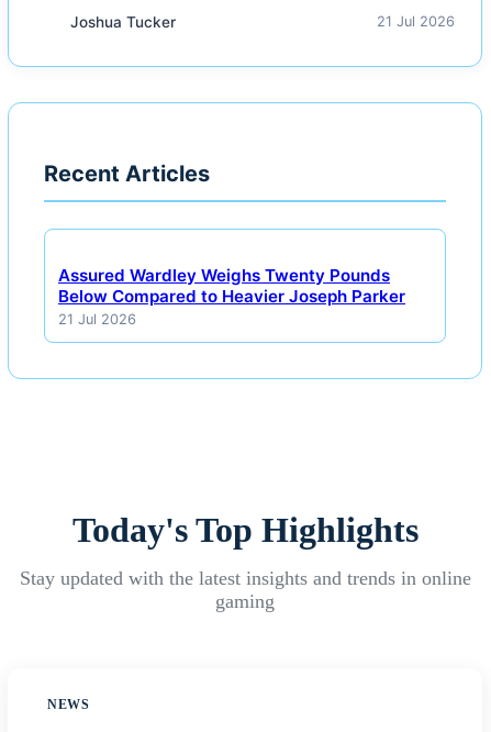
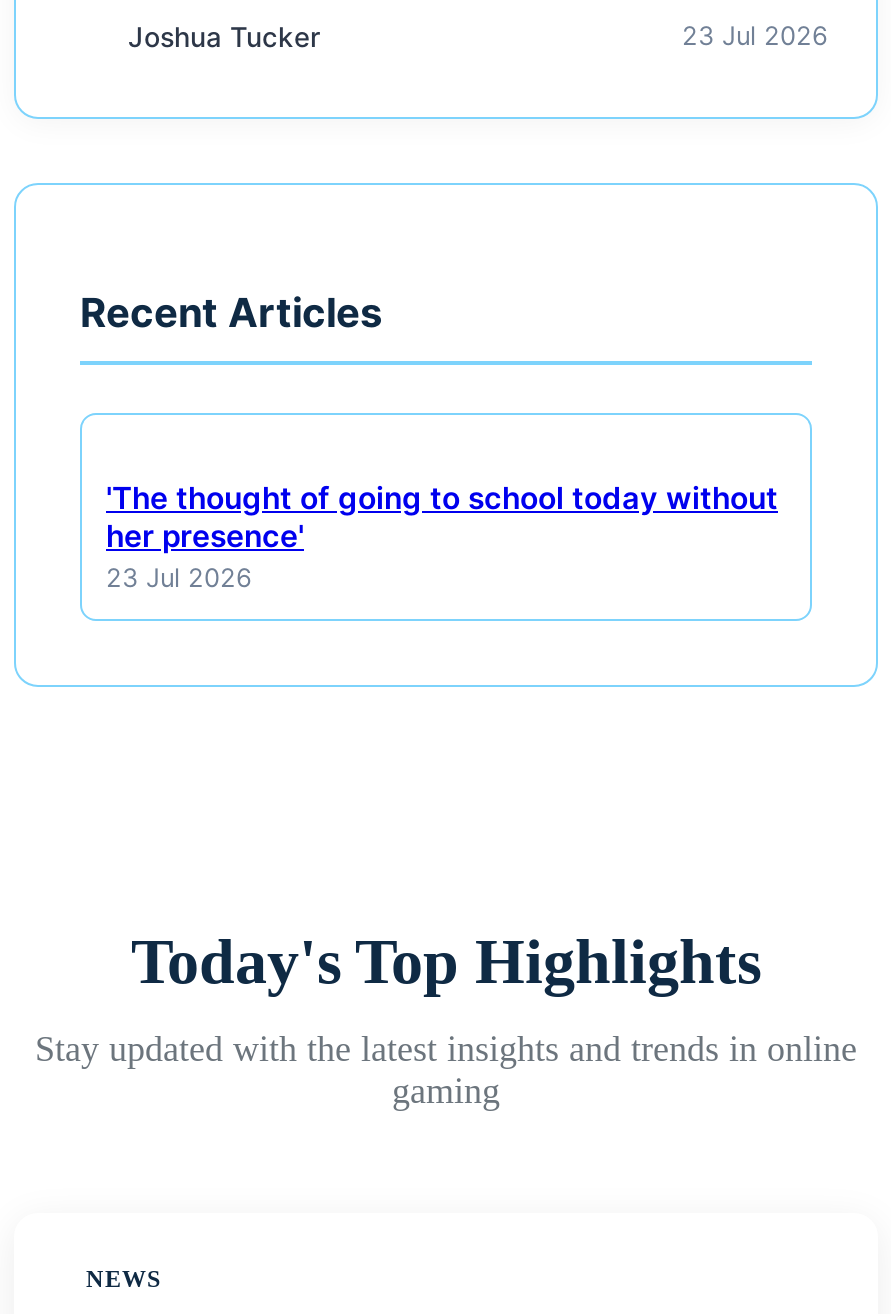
- 21 Jul 2026
+ 23 Jul 2026

- Assured Wardley Weighs Twenty Pounds
- Below Compared to Heavier Joseph Parker
- 21 Jul 2026
+ 'The thought of going to school today without
+ her presence'
+ 23 Jul 2026
